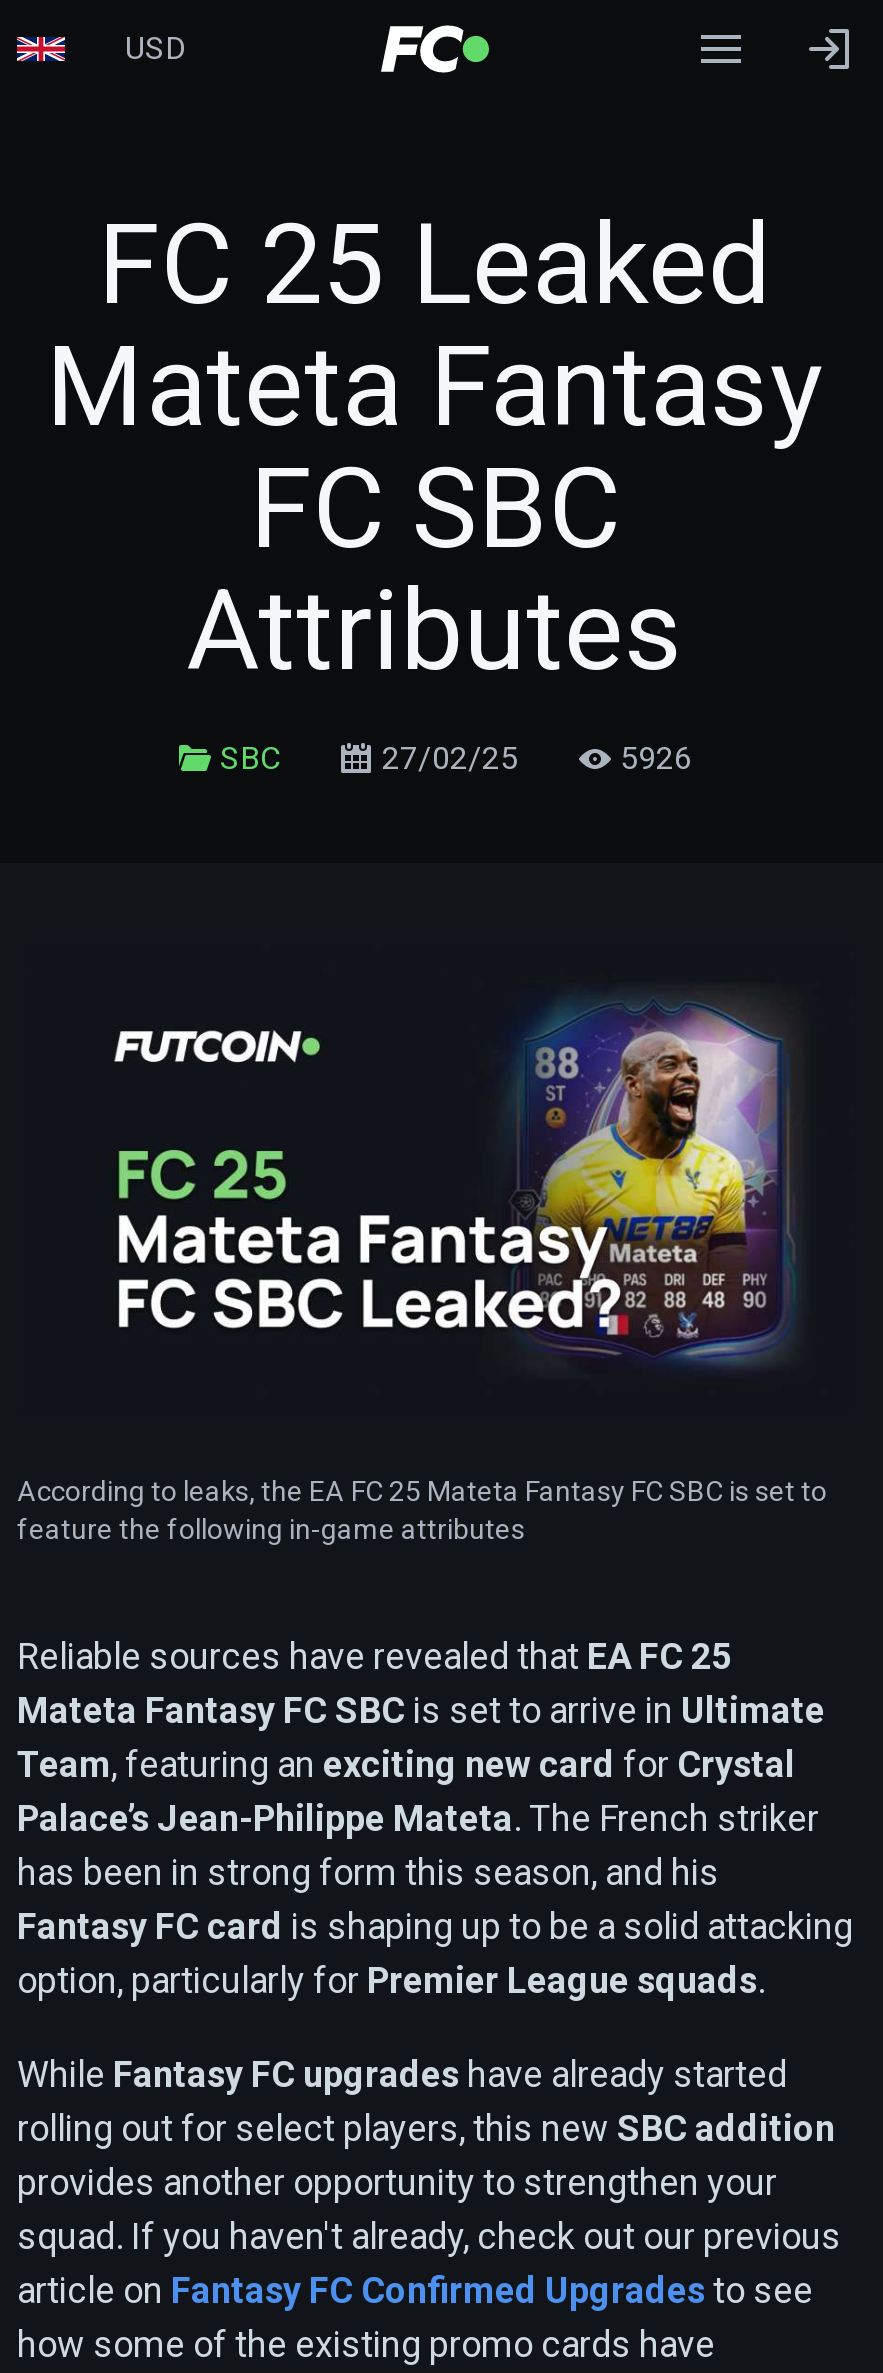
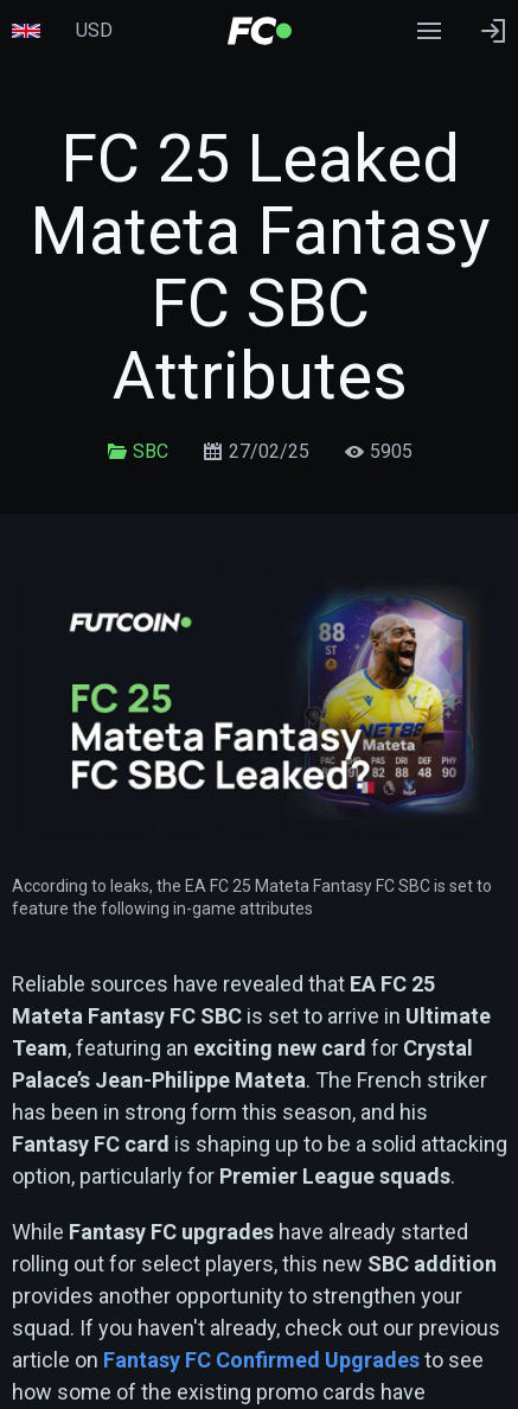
- 5926
+ 5905
